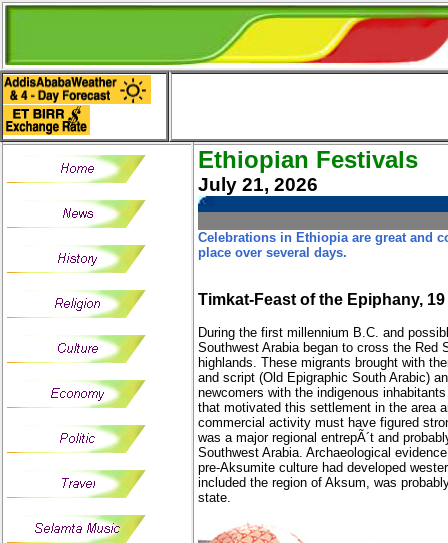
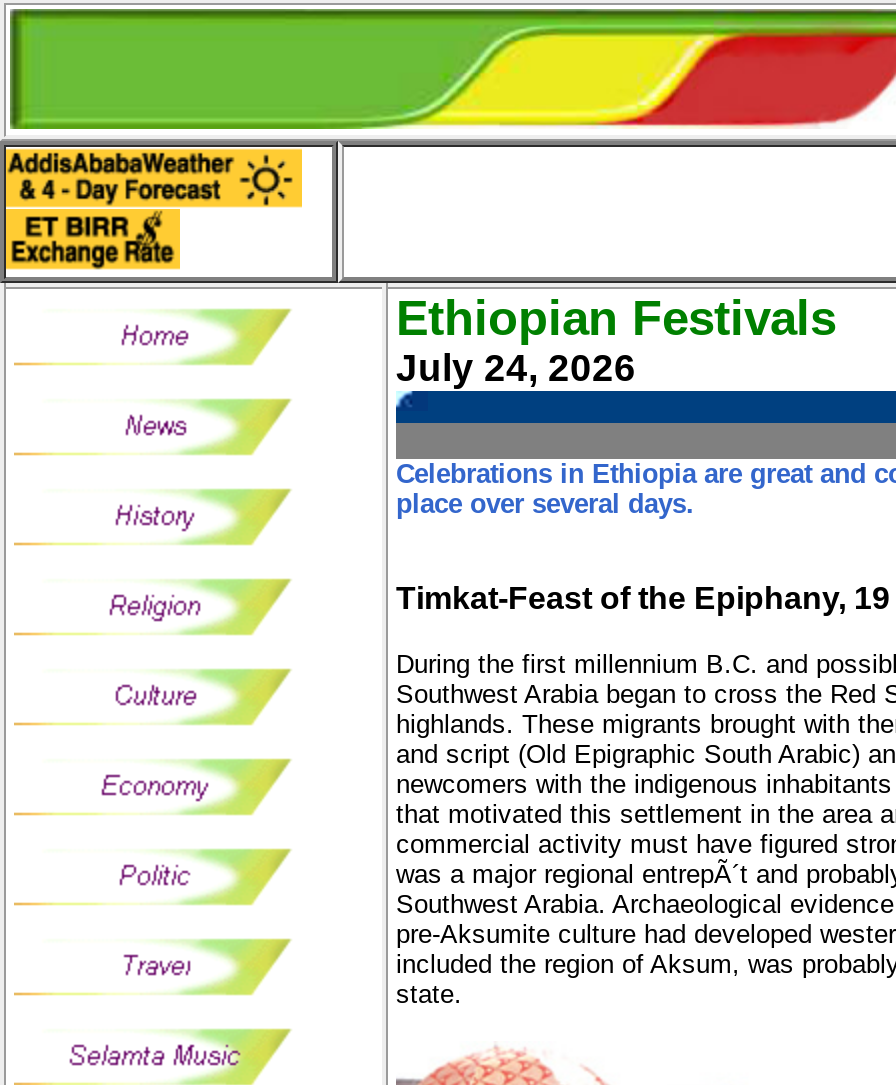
- July 21, 2026
+ July 24, 2026
